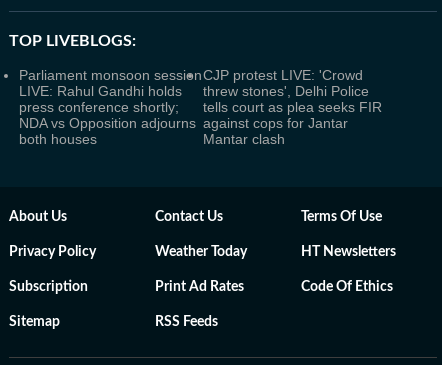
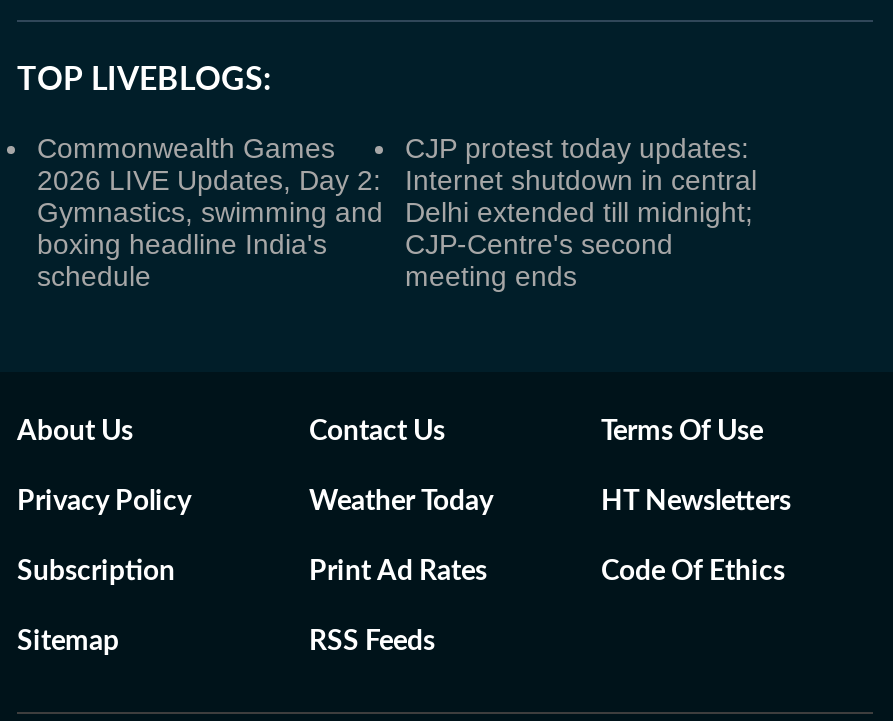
- Parliament monsoon session
- LIVE: Rahul Gandhi holds
- press conference shortly;
- NDA vs Opposition adjourns
- both houses
+ Commonwealth Games
+ 2026 LIVE Updates, Day 2:
+ Gymnastics, swimming and
+ boxing headline India's
+ schedule

- CJP protest LIVE: 'Crowd
- threw stones', Delhi Police
- tells court as plea seeks FIR
- against cops for Jantar
- Mantar clash
+ CJP protest today updates:
+ Internet shutdown in central
+ Delhi extended till midnight;
+ CJP-Centre's second
+ meeting ends
